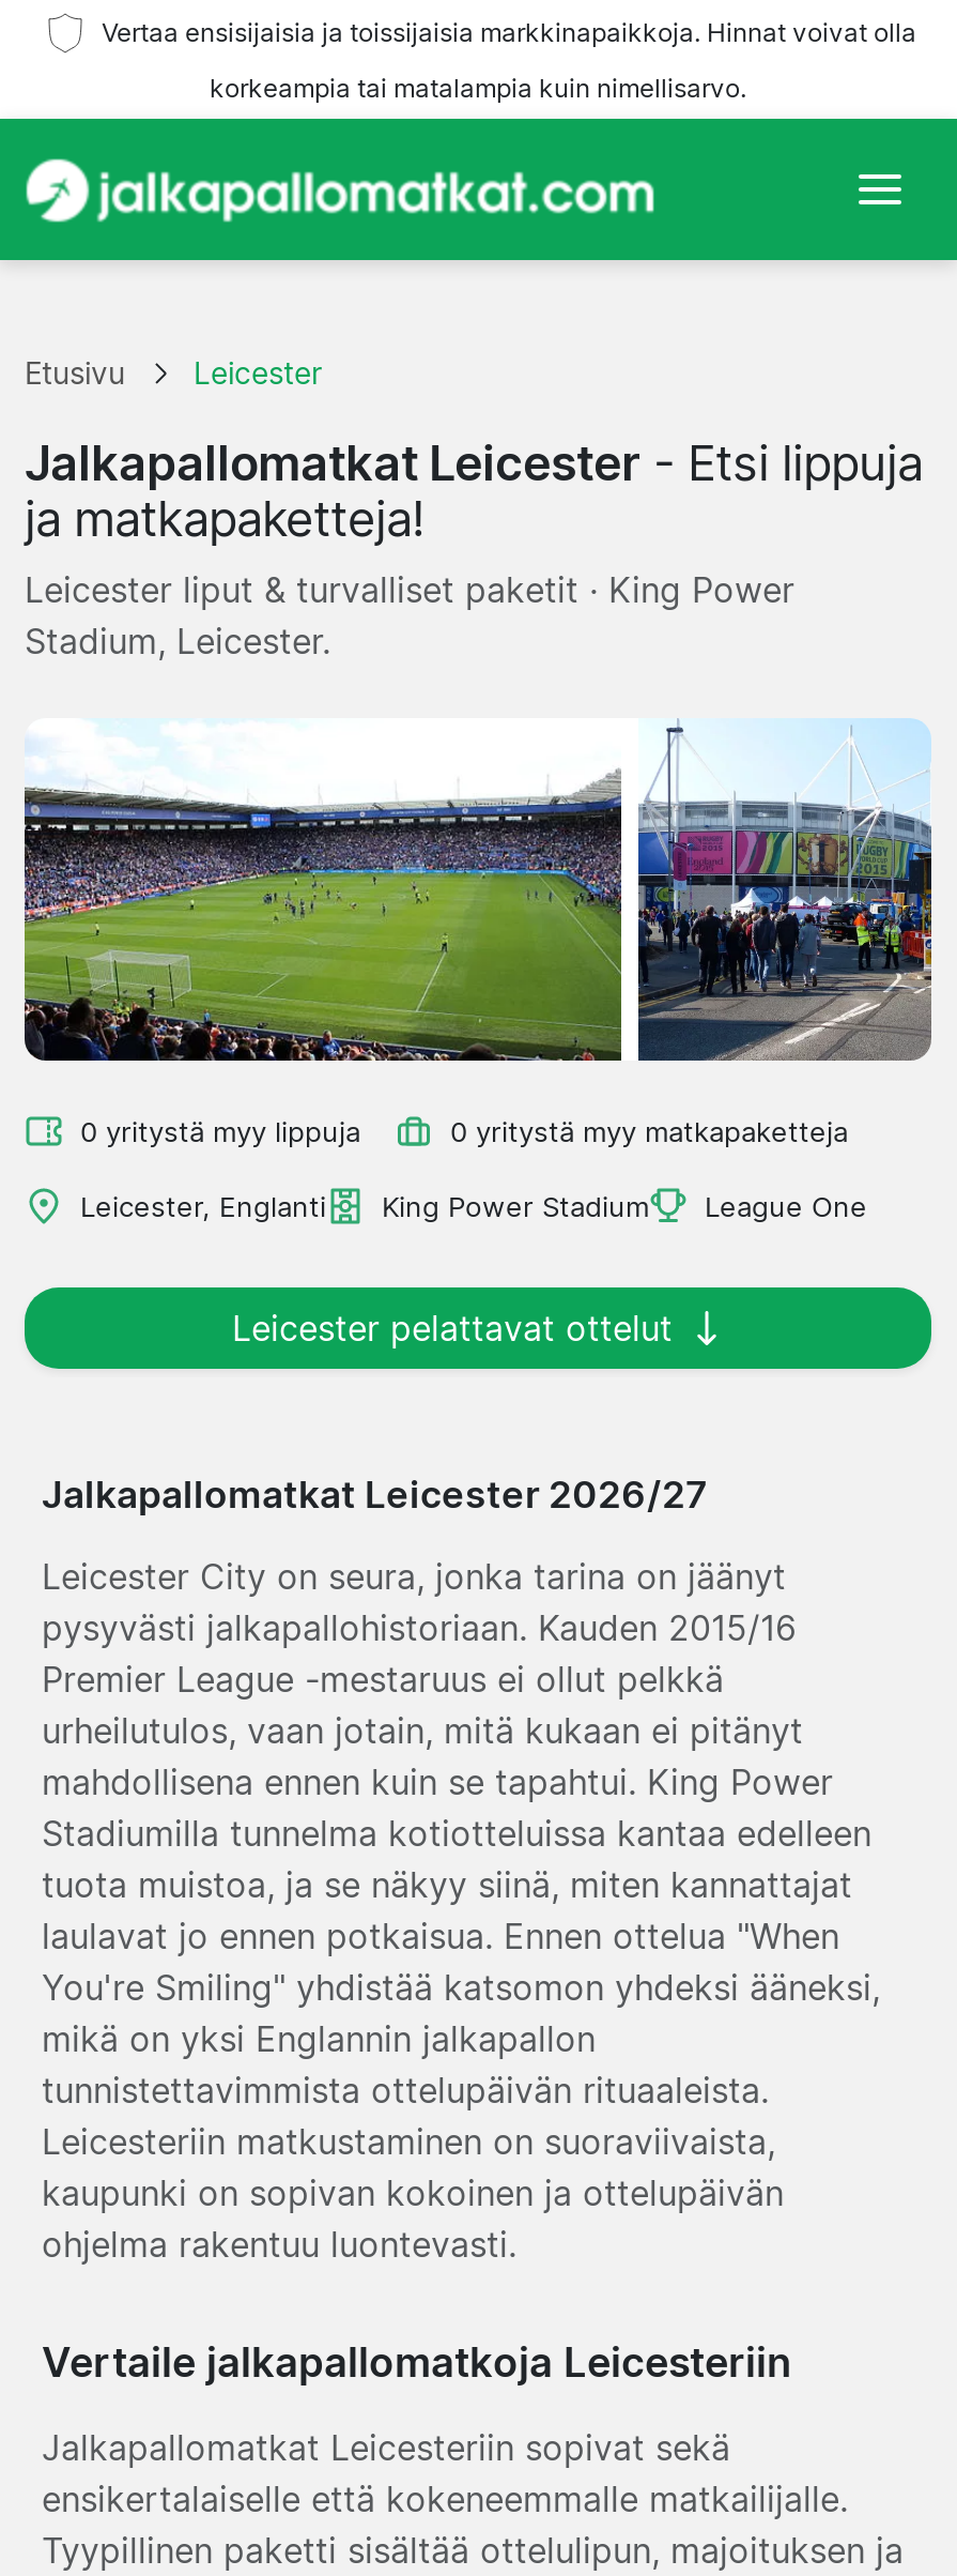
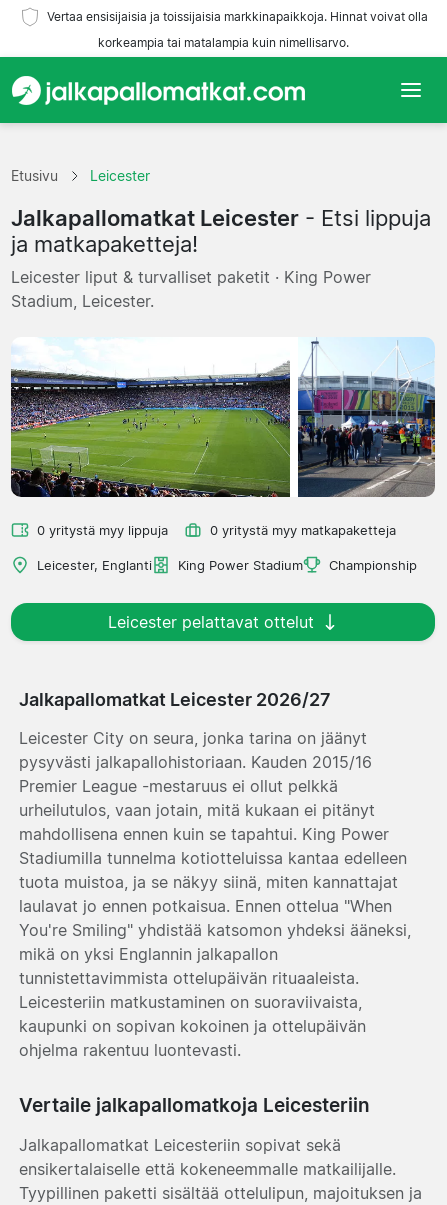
- League One
+ Championship
